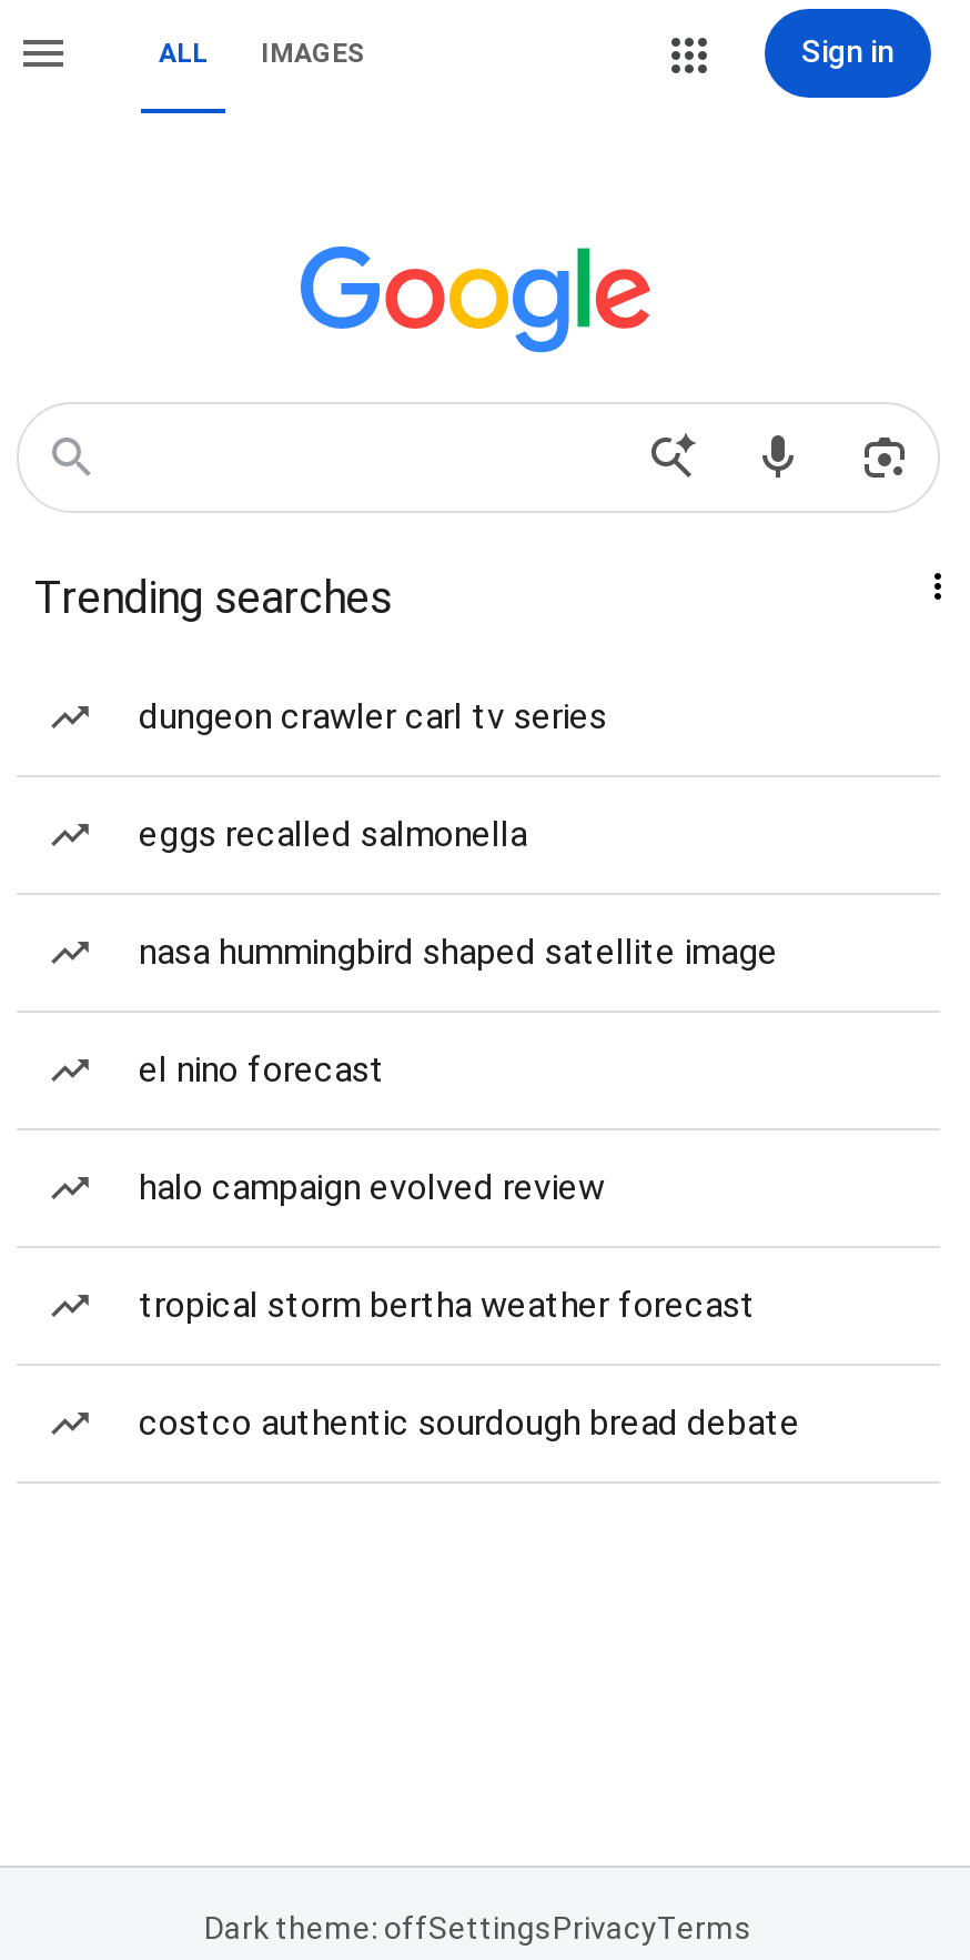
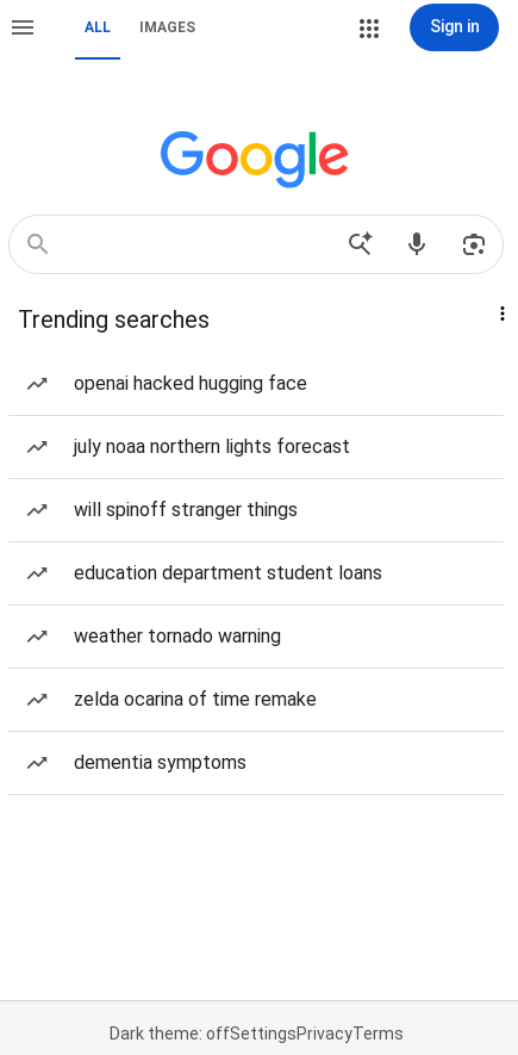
- dungeon crawler carl tv series
+ openai hacked hugging face

- eggs recalled salmonella
+ july noaa northern lights forecast

- nasa hummingbird shaped satellite image
+ will spinoff stranger things

- el nino forecast
+ education department student loans

- halo campaign evolved review
+ weather tornado warning

- tropical storm bertha weather forecast
+ zelda ocarina of time remake

- costco authentic sourdough bread debate
+ dementia symptoms
